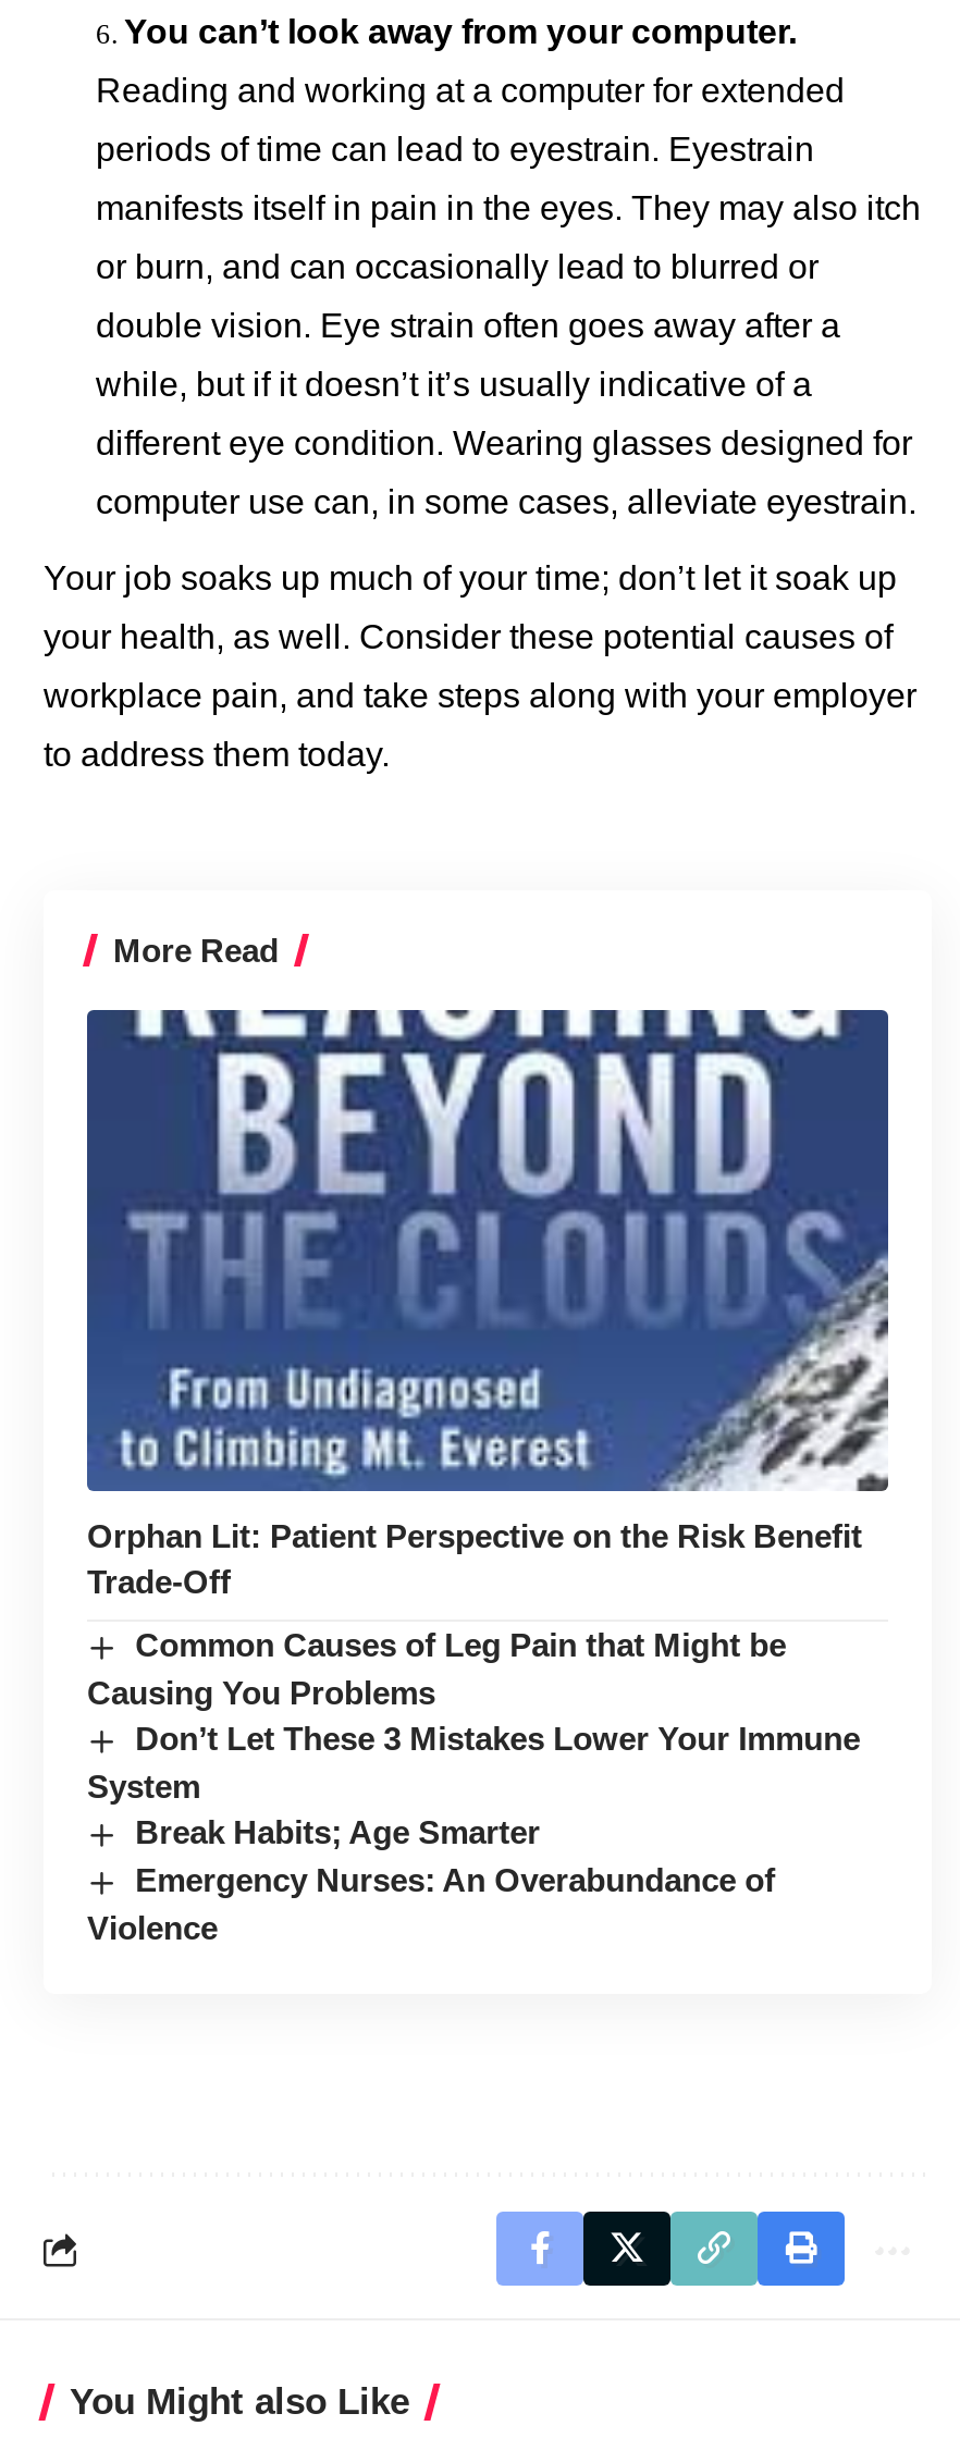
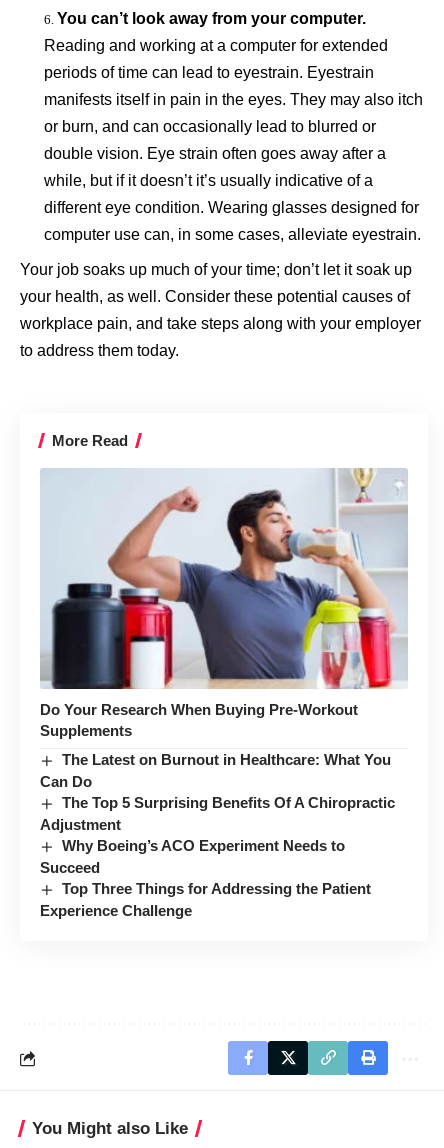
- [image]
- Orphan Lit: Patient Perspective on the Risk Benefit
- Trade-Off
+ [image]
+ Do Your Research When Buying Pre-Workout
+ Supplements

- Common Causes of Leg Pain that Might be
- Causing You Problems
- Don’t Let These 3 Mistakes Lower Your Immune
- System
- Break Habits; Age Smarter
- Emergency Nurses: An Overabundance of
- Violence
+ The Latest on Burnout in Healthcare: What You
+ Can Do
+ The Top 5 Surprising Benefits Of A Chiropractic
+ Adjustment
+ Why Boeing’s ACO Experiment Needs to
+ Succeed
+ Top Three Things for Addressing the Patient
+ Experience Challenge
